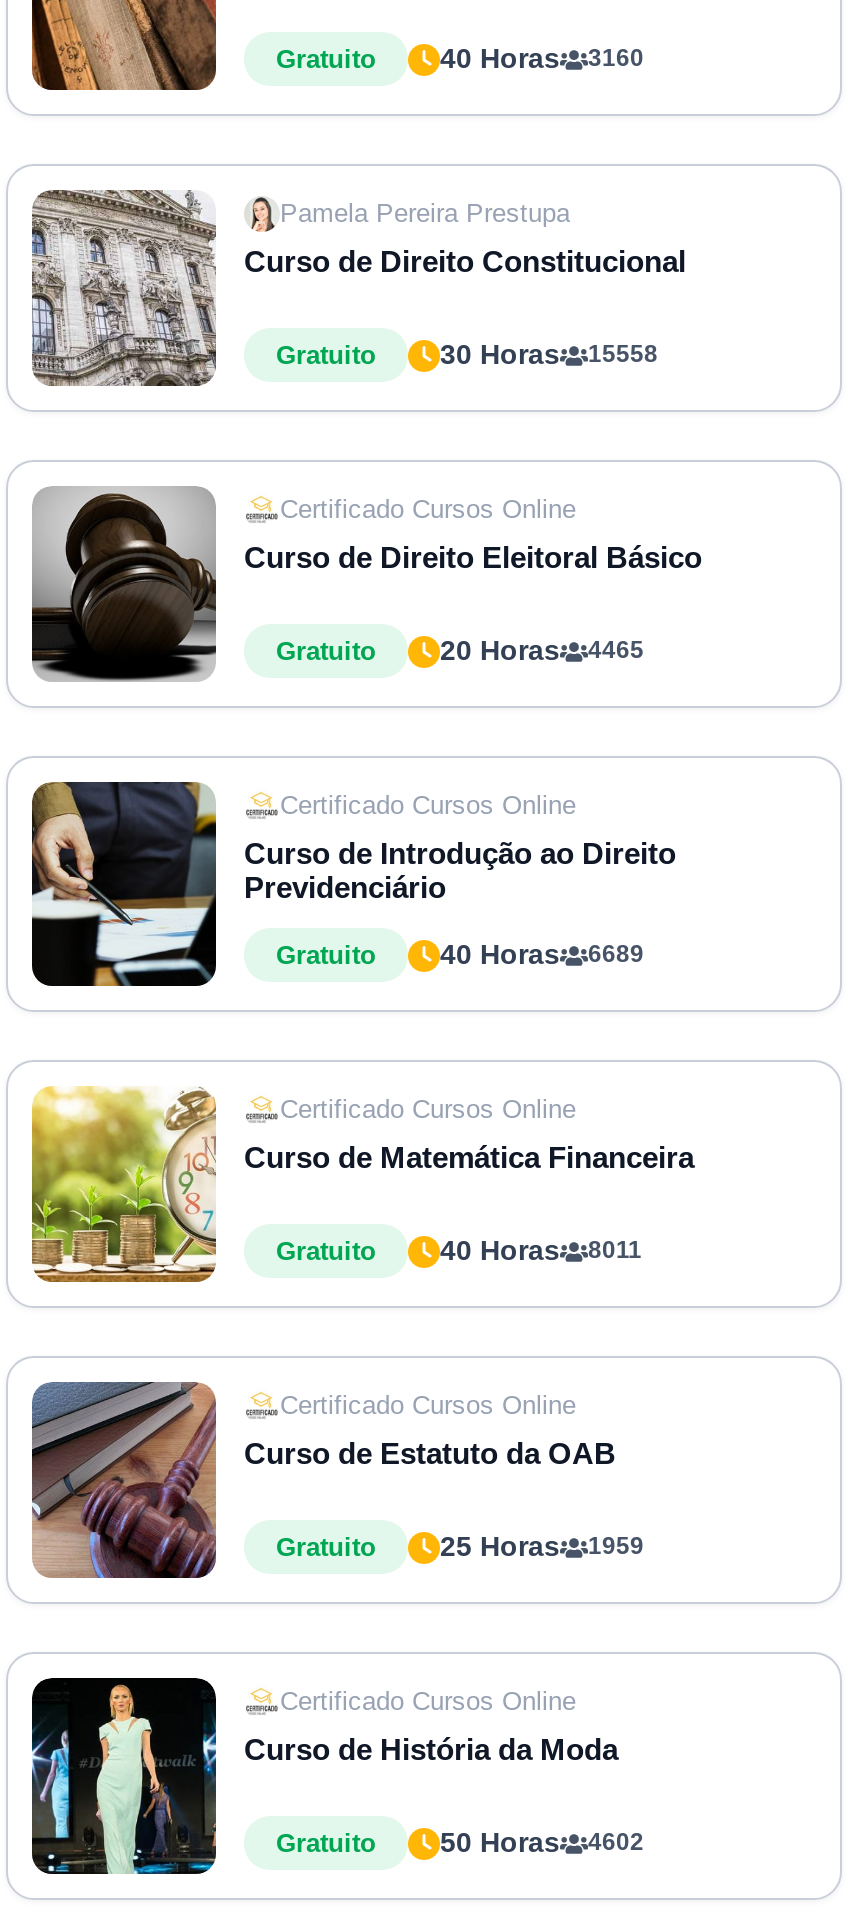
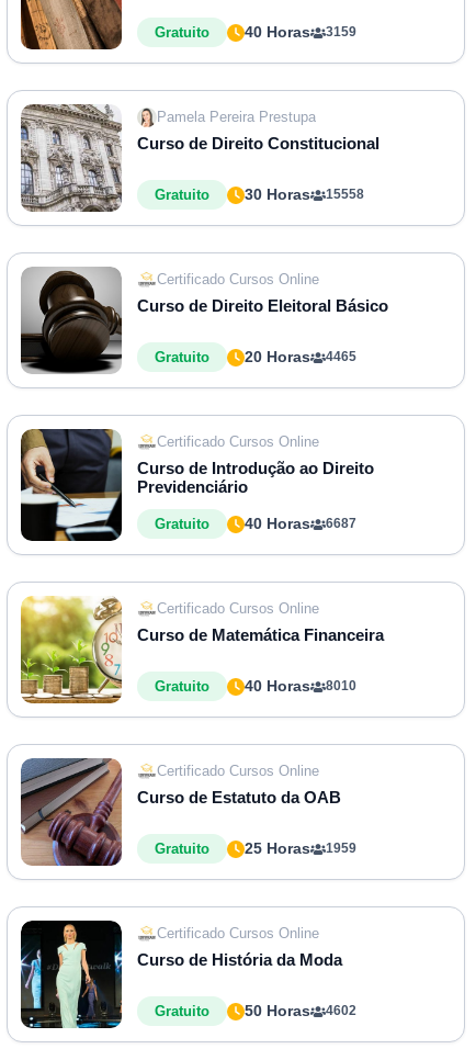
- 40 Horas 3160
+ 40 Horas 3159

- 40 Horas 6689
+ 40 Horas 6687

- 40 Horas 8011
+ 40 Horas 8010
